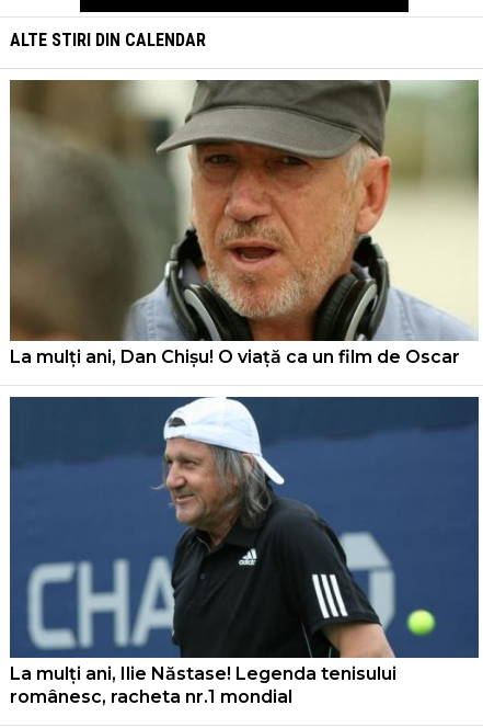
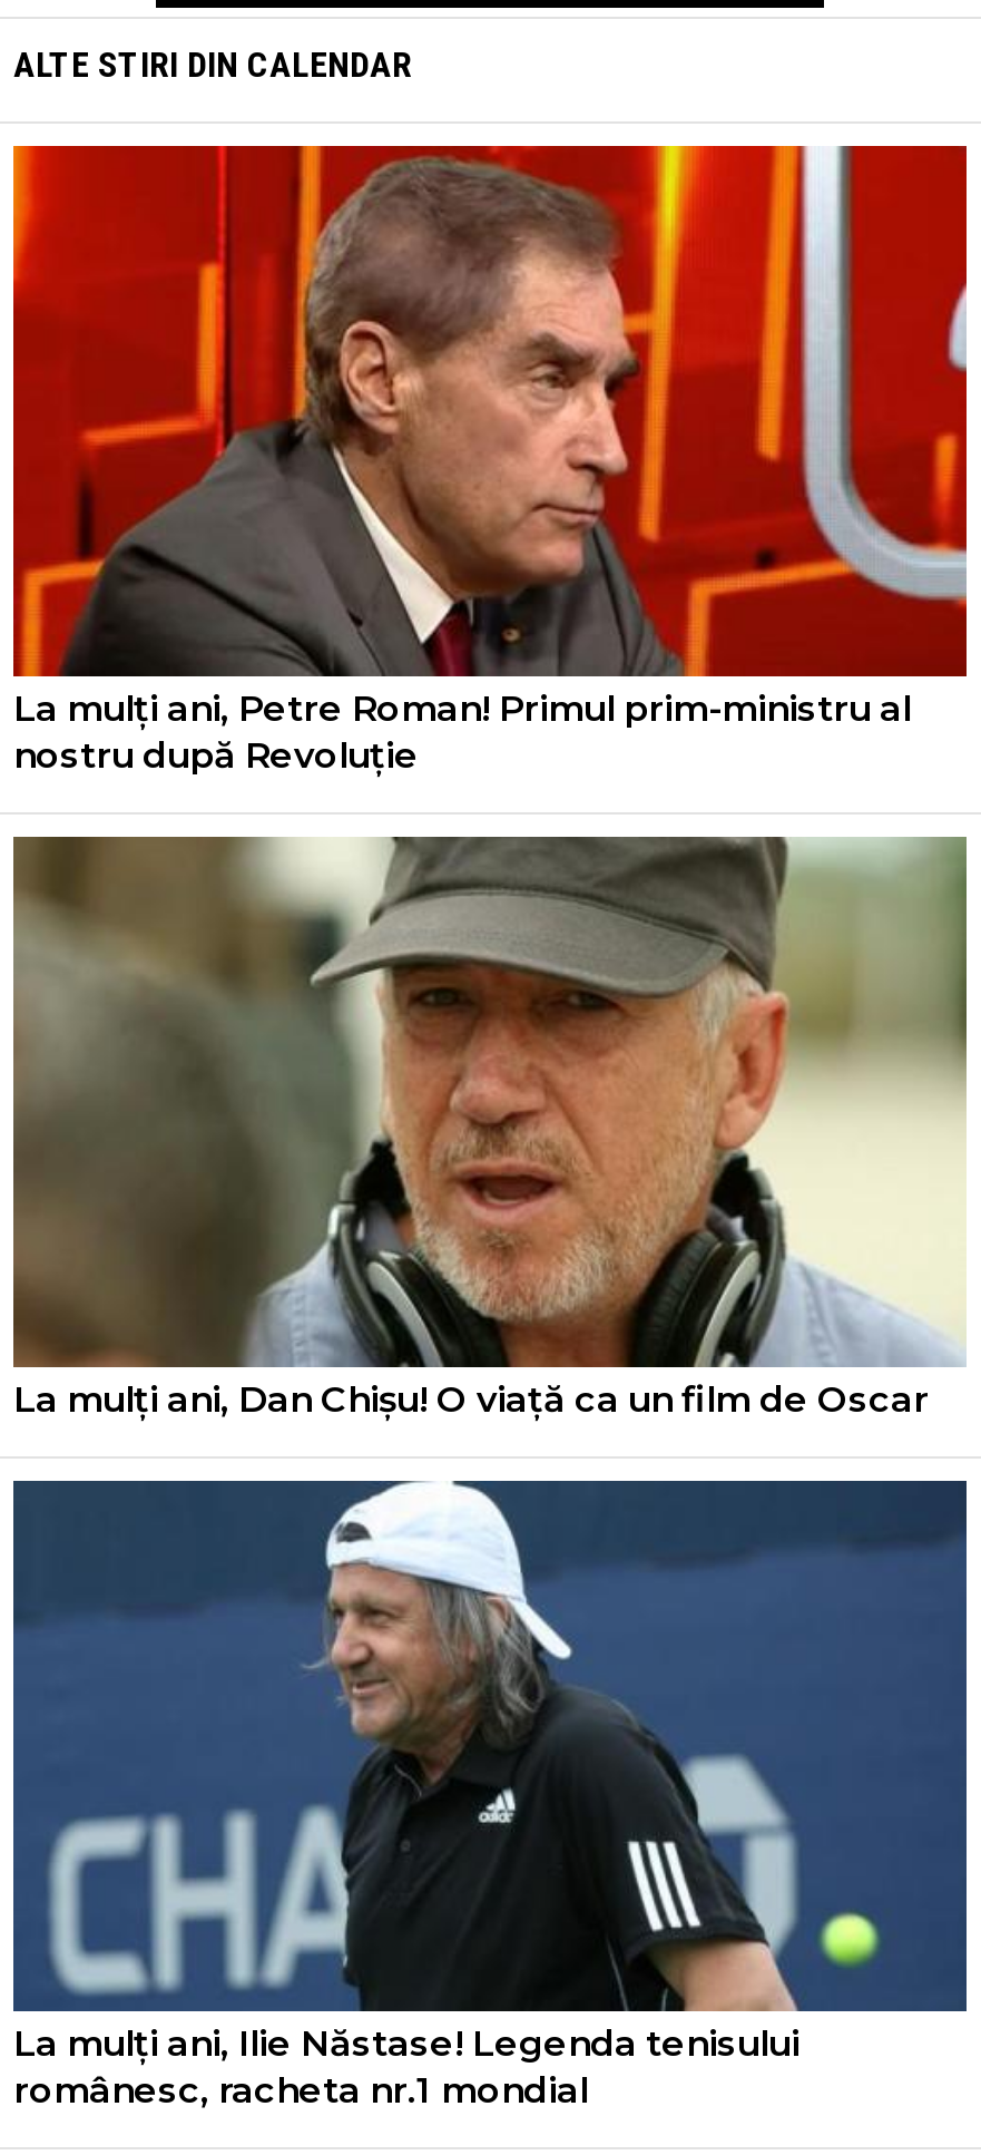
+ [image]
+ La mulți ani, Petre Roman! Primul prim-ministru al
+ nostru după Revoluție
